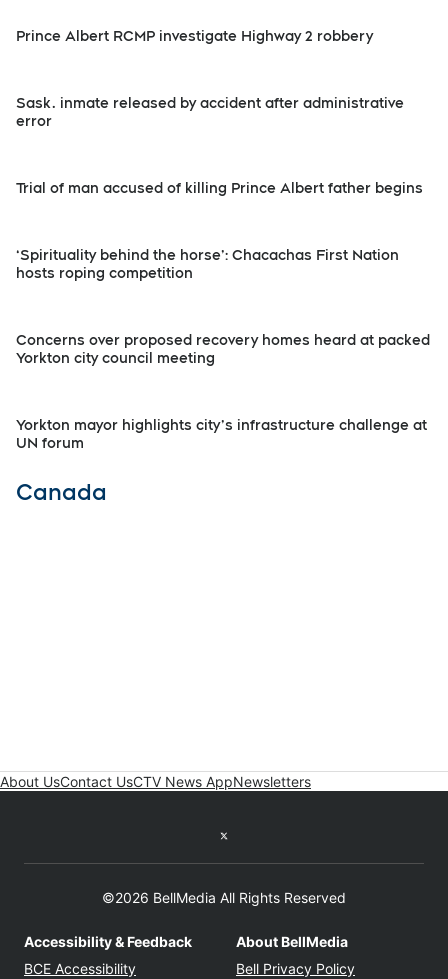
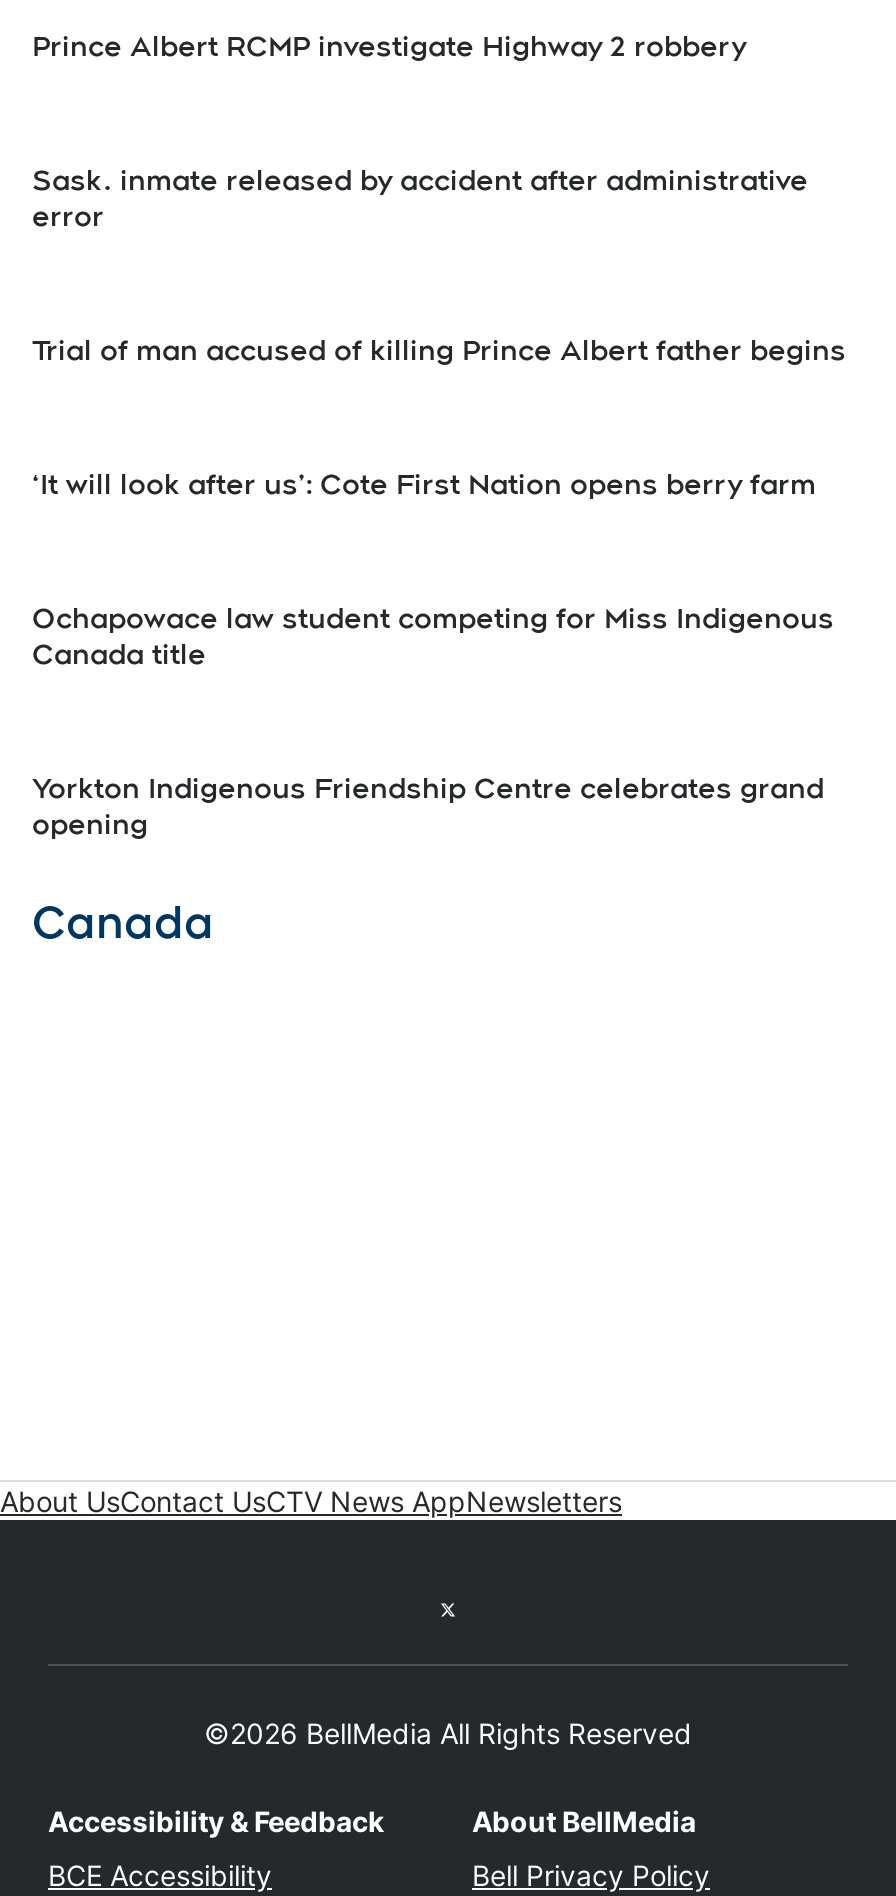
- ‘Spirituality behind the horse’: Chacachas First Nation
- hosts roping competition
+ ‘It will look after us’: Cote First Nation opens berry farm

- Concerns over proposed recovery homes heard at packed
- Yorkton city council meeting
+ Ochapowace law student competing for Miss Indigenous
+ Canada title

- Yorkton mayor highlights city’s infrastructure challenge at
- UN forum
+ Yorkton Indigenous Friendship Centre celebrates grand
+ opening
